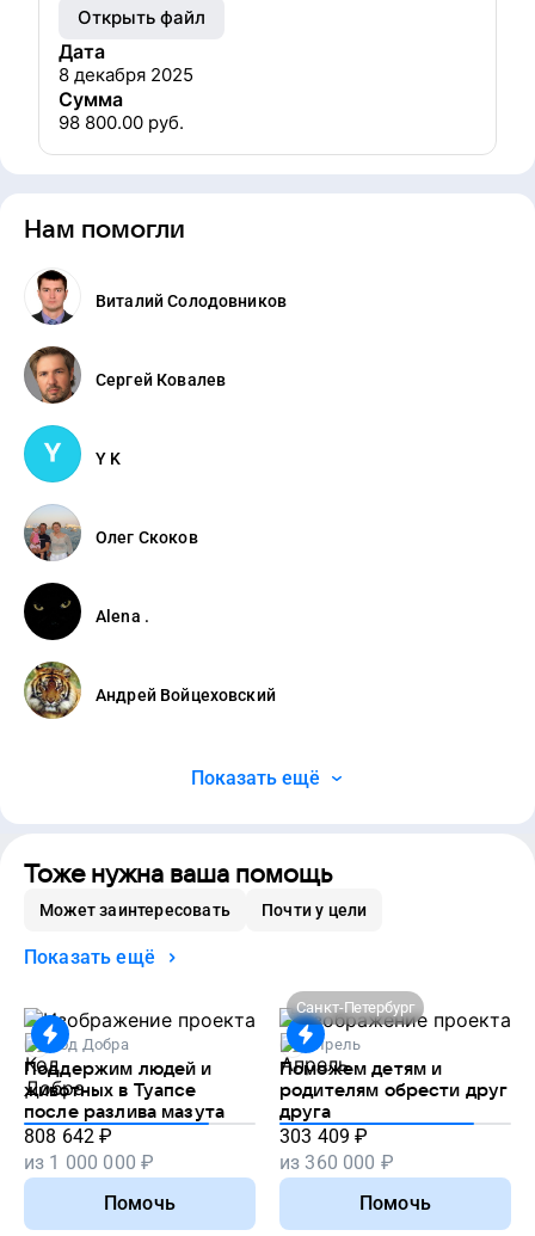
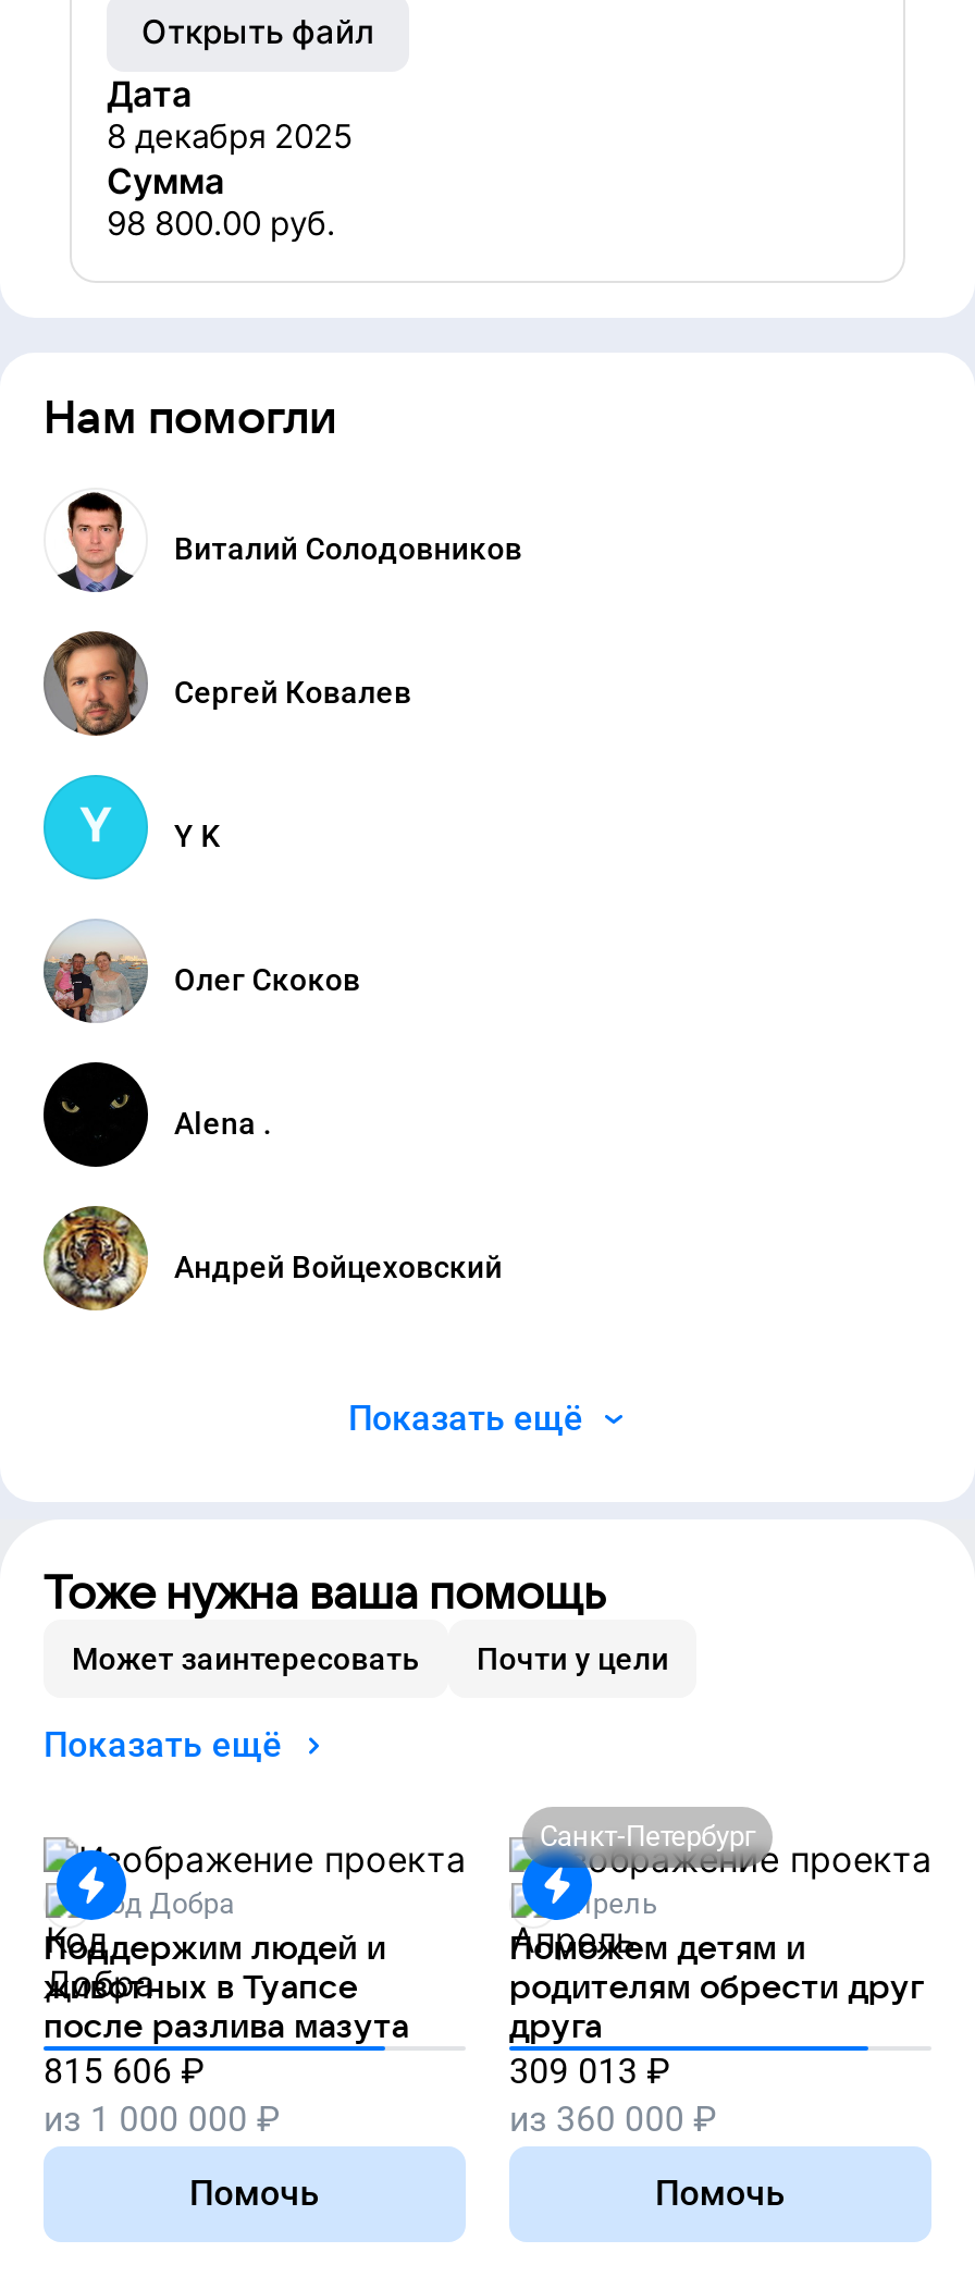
- 808 642 ₽
+ 815 606 ₽

- 303 409 ₽
+ 309 013 ₽
